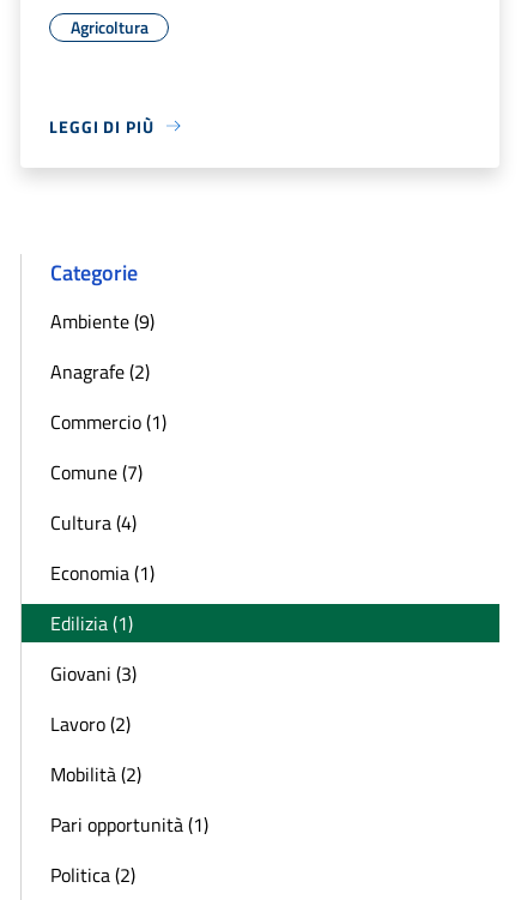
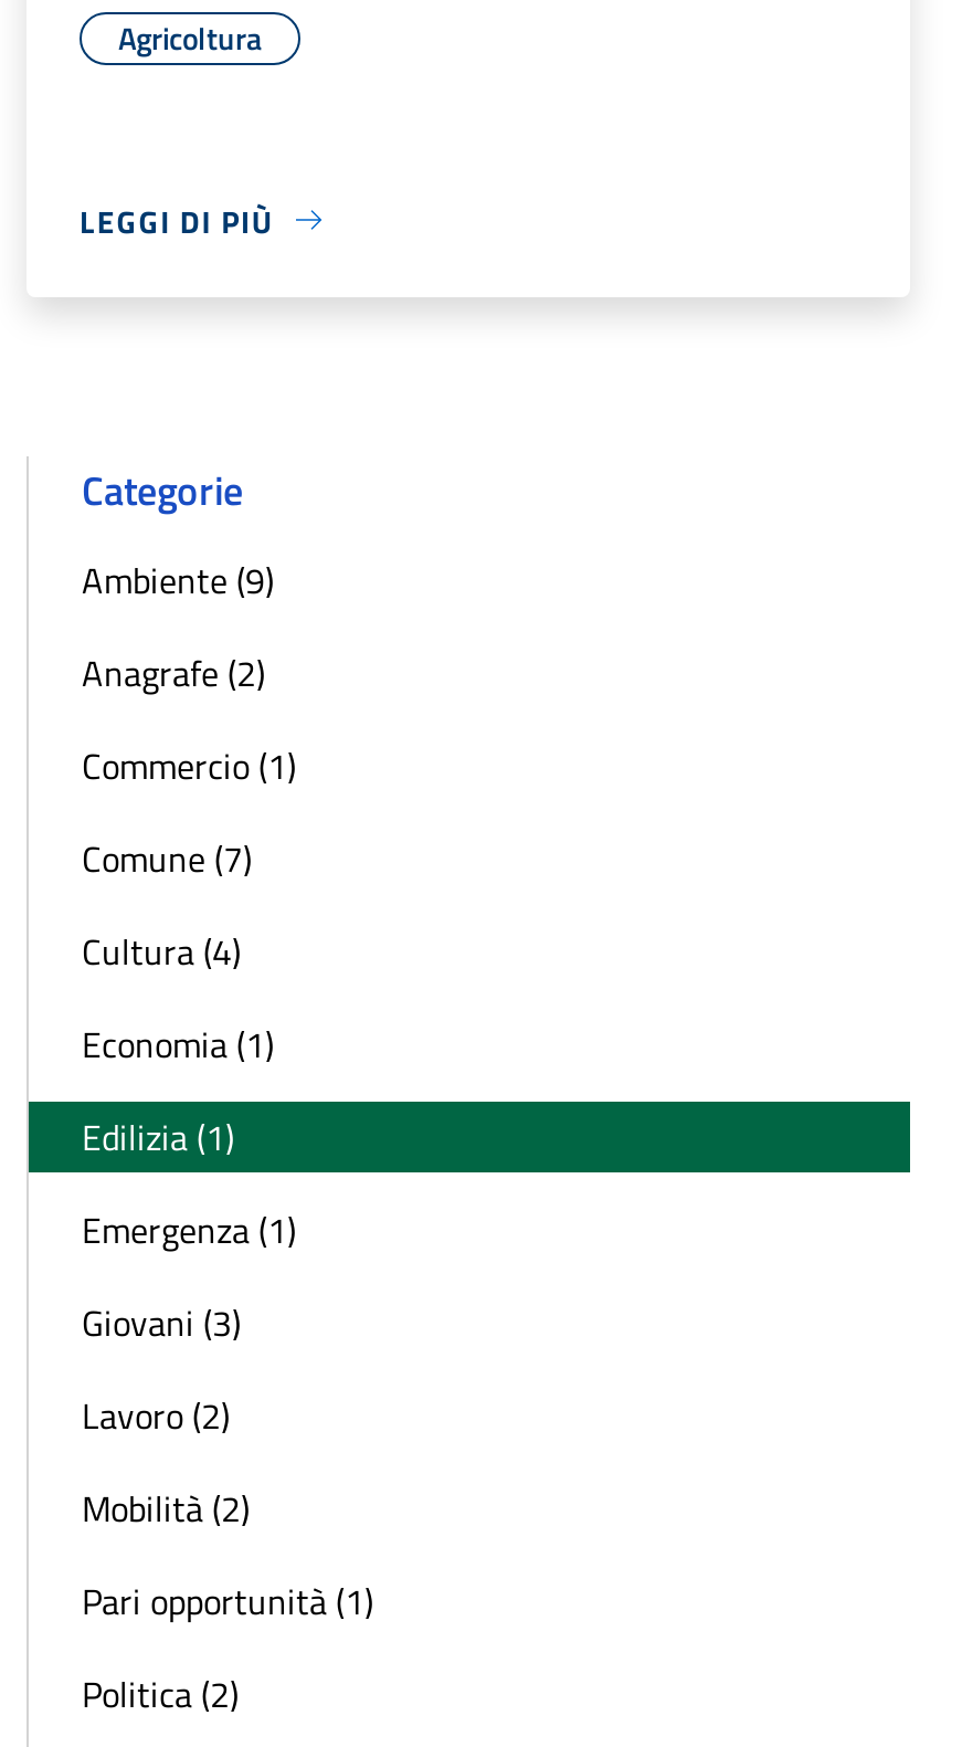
+ Emergenza (1)
